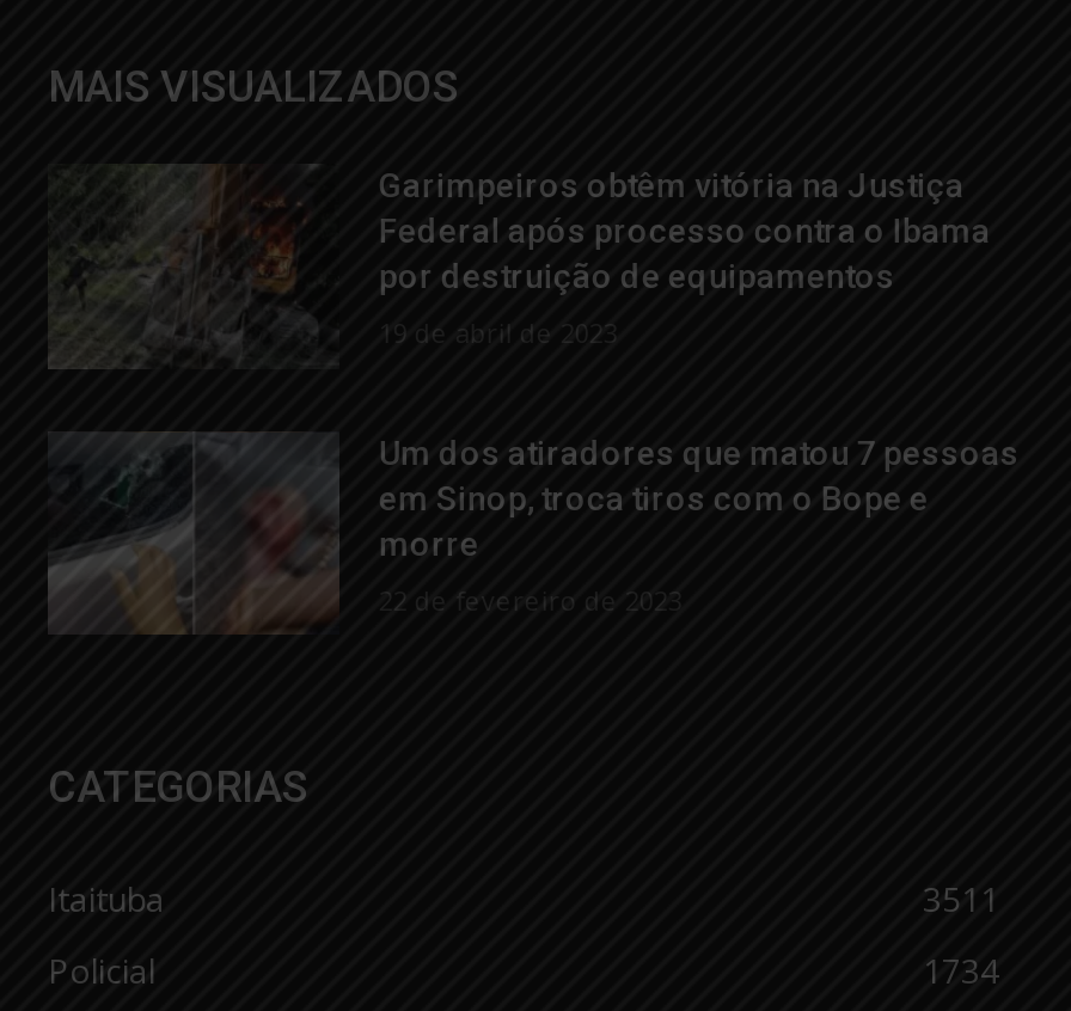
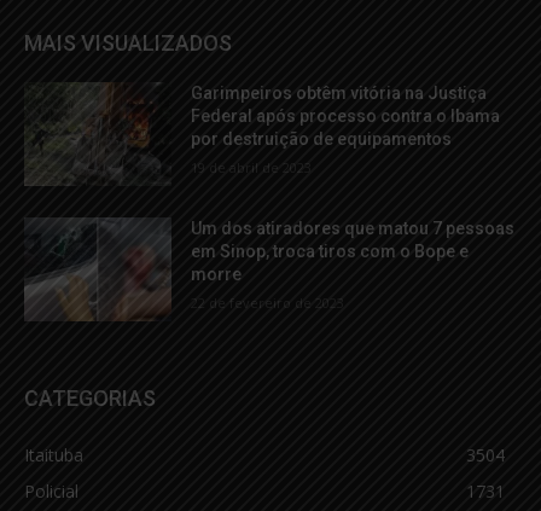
- 3511
+ 3504

- 1734
+ 1731
